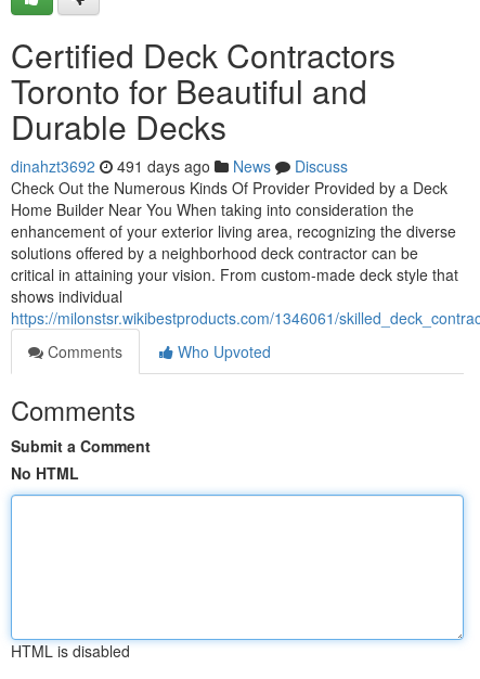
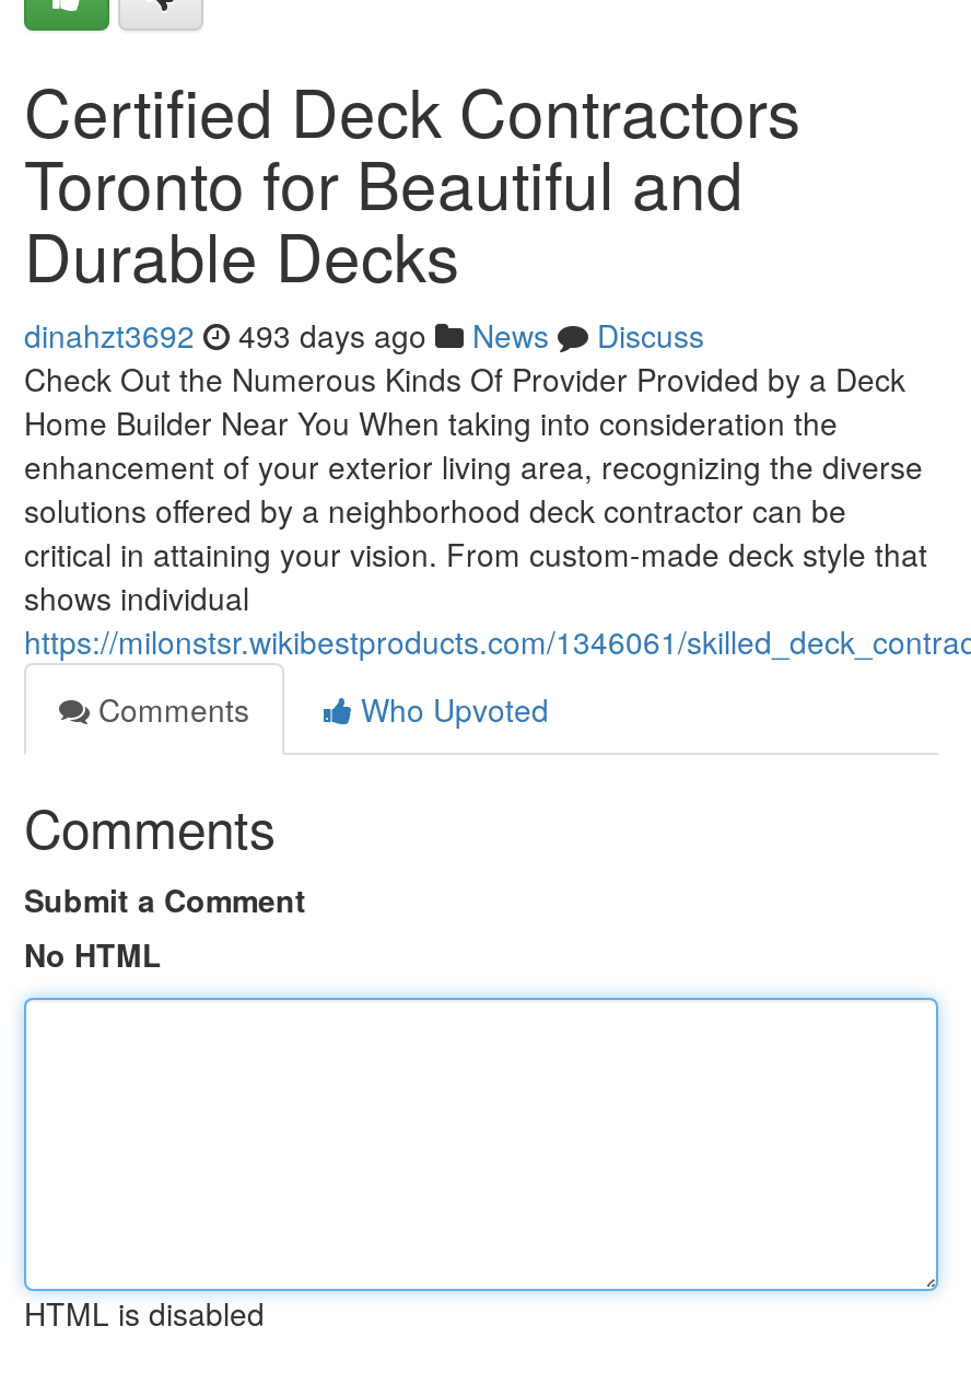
- dinahzt3692 491 days ago News Discuss
+ dinahzt3692 493 days ago News Discuss
